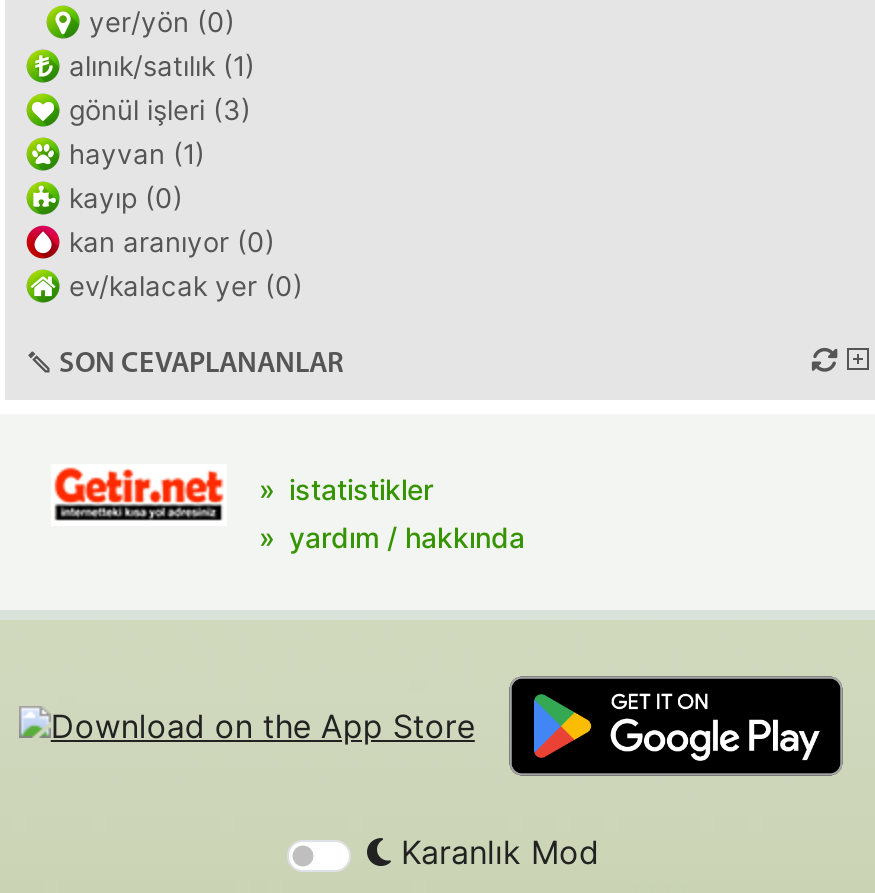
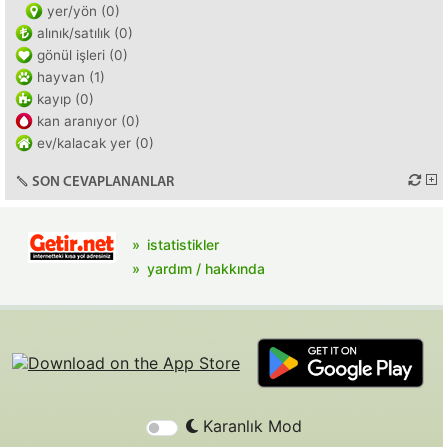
- alınık/satılık (1)
+ alınık/satılık (0)

- gönül işleri (3)
+ gönül işleri (0)
